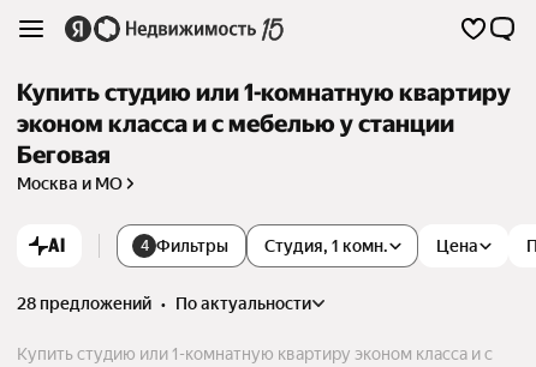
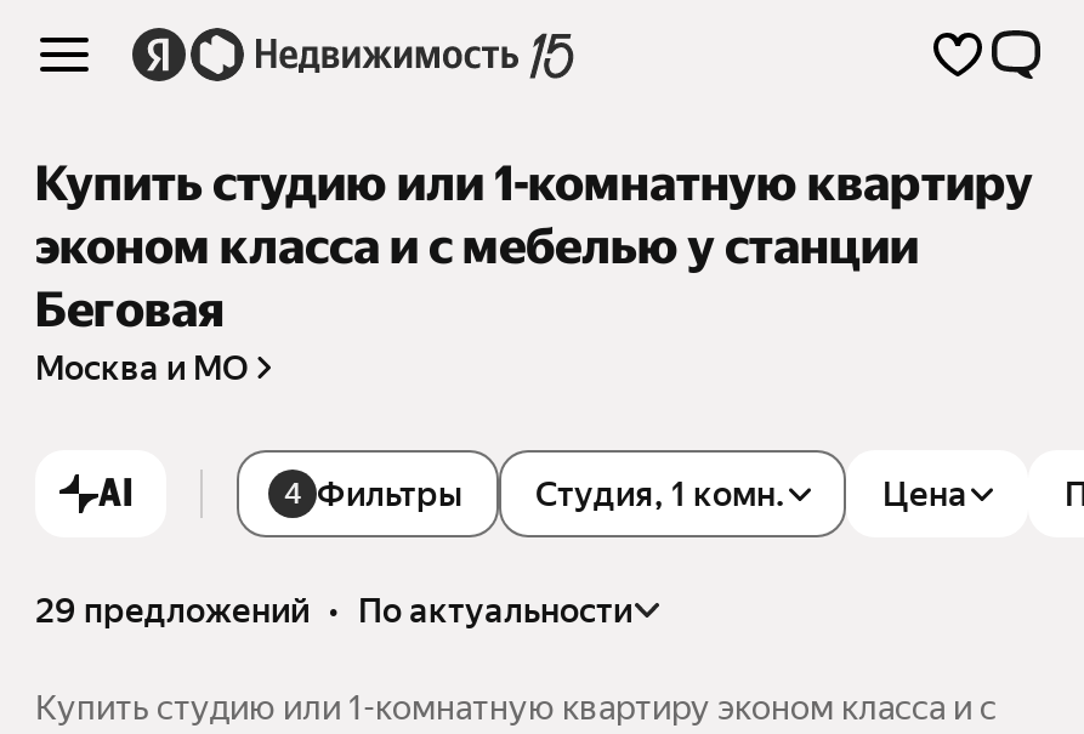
- 28 предложений • по актуальности
+ 29 предложений • по актуальности
